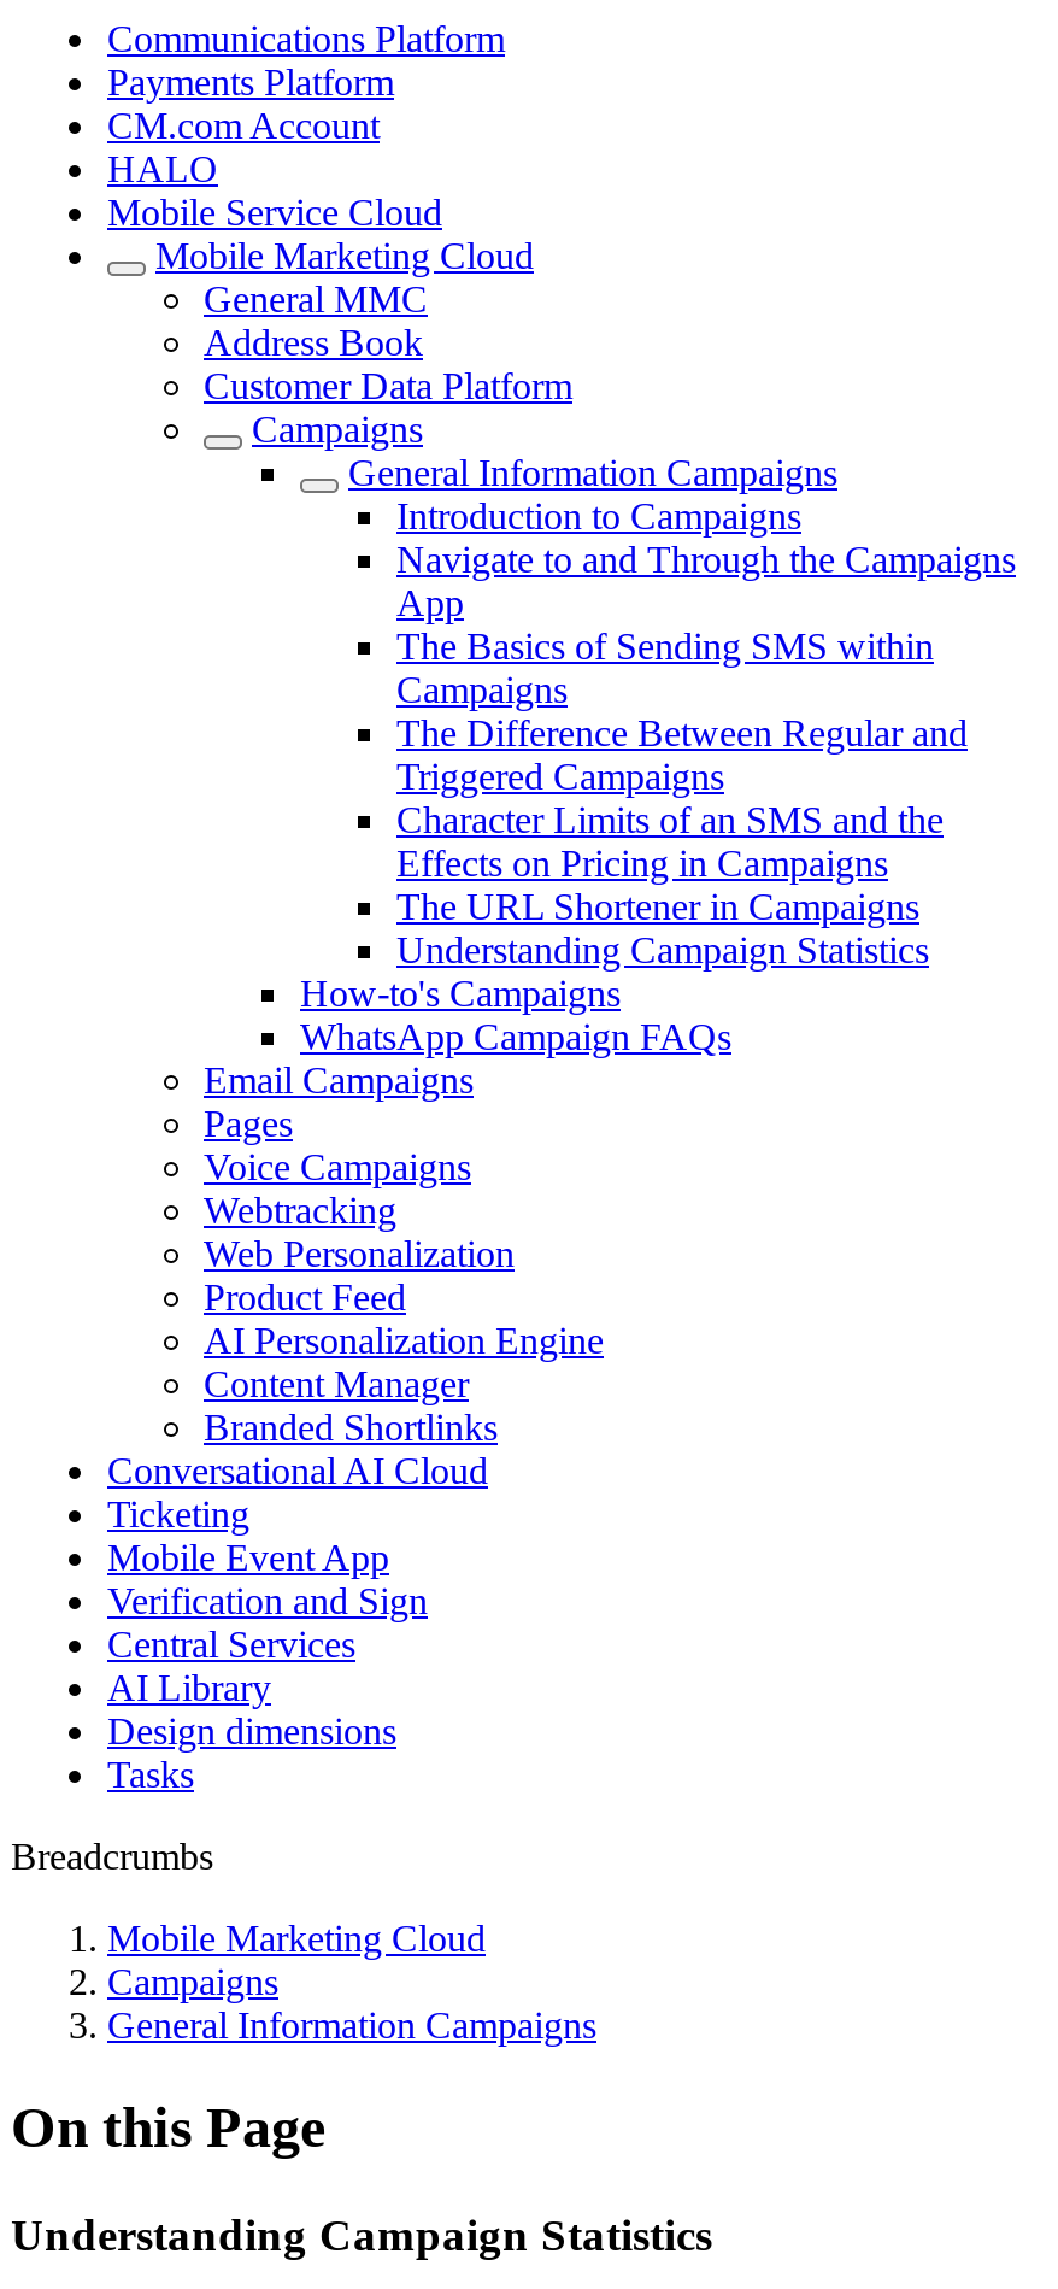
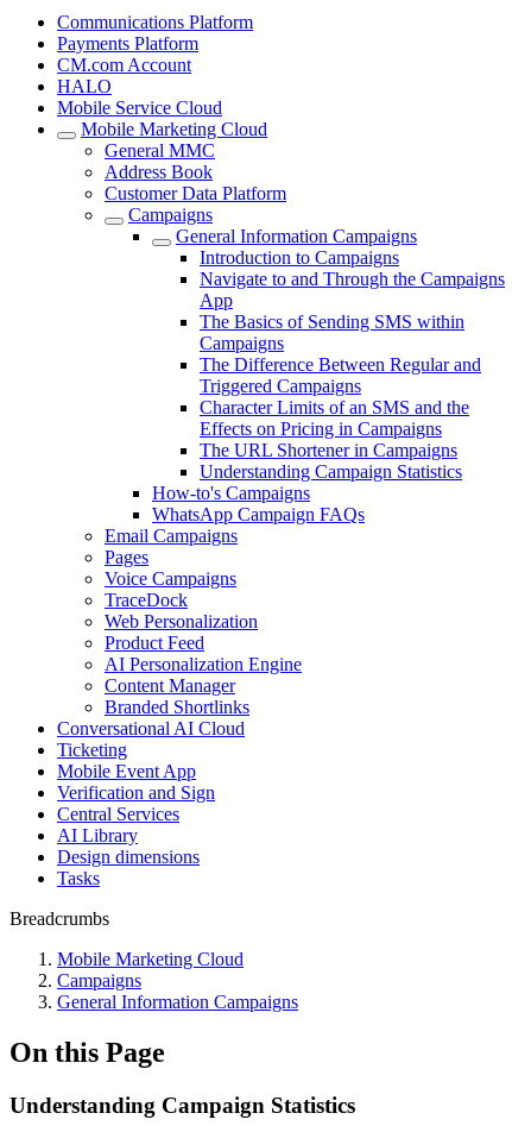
- Webtracking
+ TraceDock
